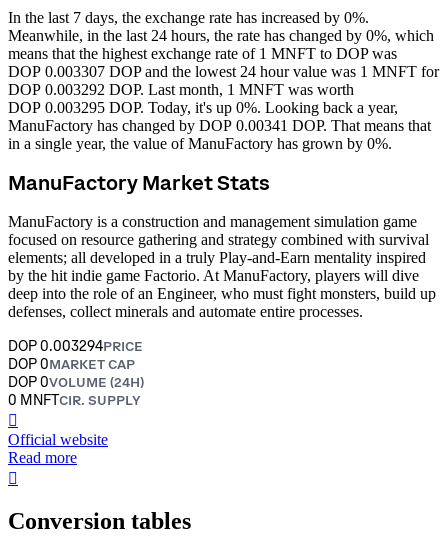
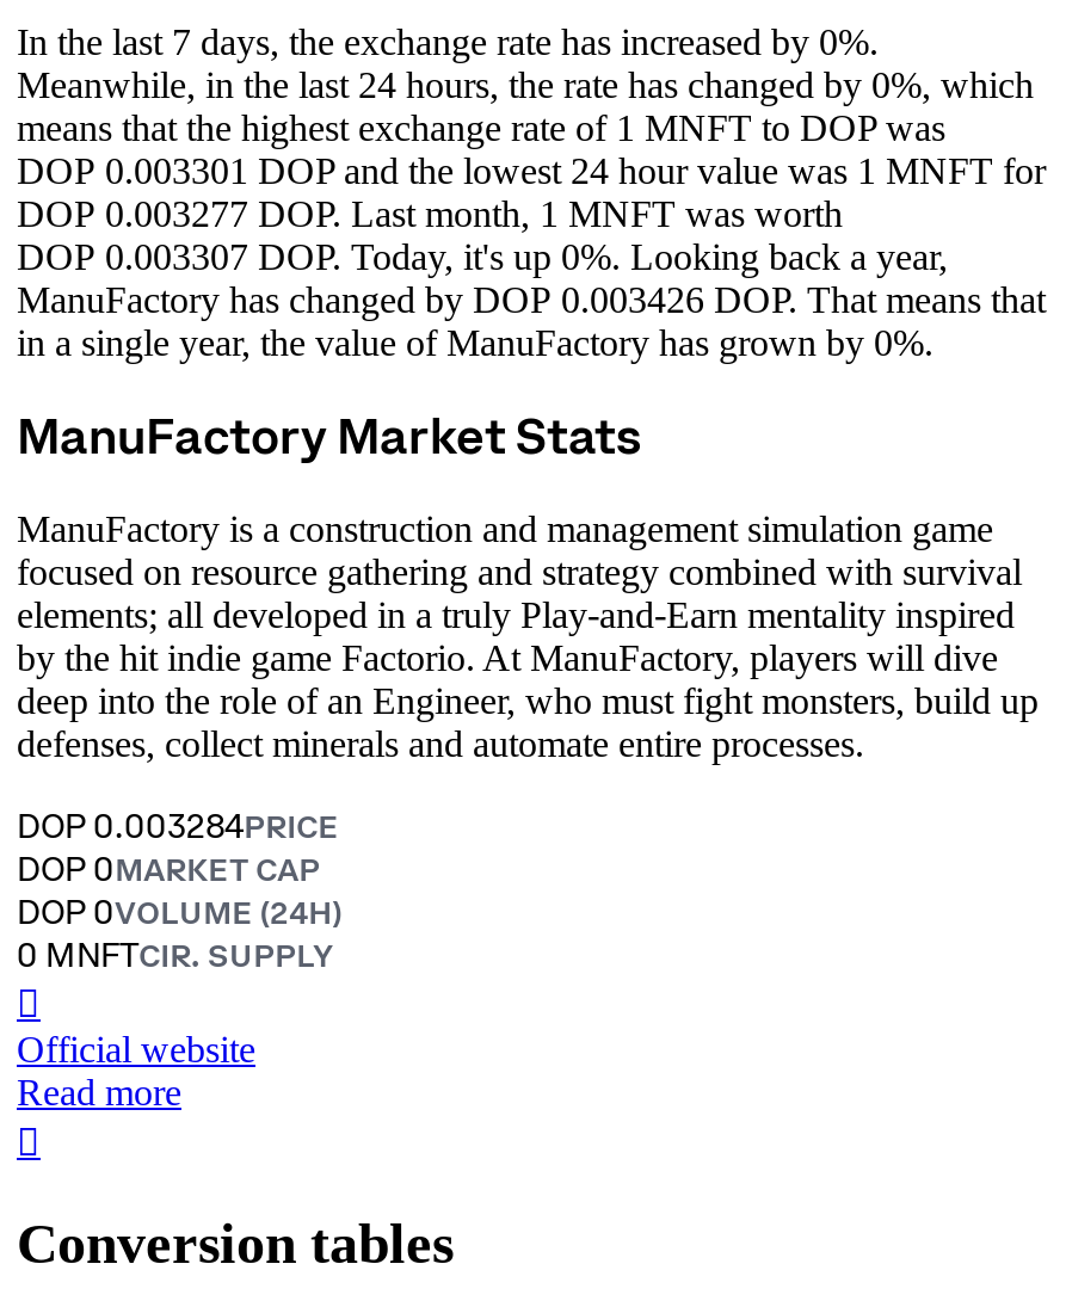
- DOP 0.003307 DOP and the lowest 24 hour value was 1 MNFT for
+ DOP 0.003301 DOP and the lowest 24 hour value was 1 MNFT for

- DOP 0.003292 DOP. Last month, 1 MNFT was worth
+ DOP 0.003277 DOP. Last month, 1 MNFT was worth

- DOP 0.003295 DOP. Today, it's up 0%. Looking back a year,
+ DOP 0.003307 DOP. Today, it's up 0%. Looking back a year,

- ManuFactory has changed by DOP 0.00341 DOP. That means that
+ ManuFactory has changed by DOP 0.003426 DOP. That means that

- DOP 0.003294PRICE
+ DOP 0.003284PRICE
